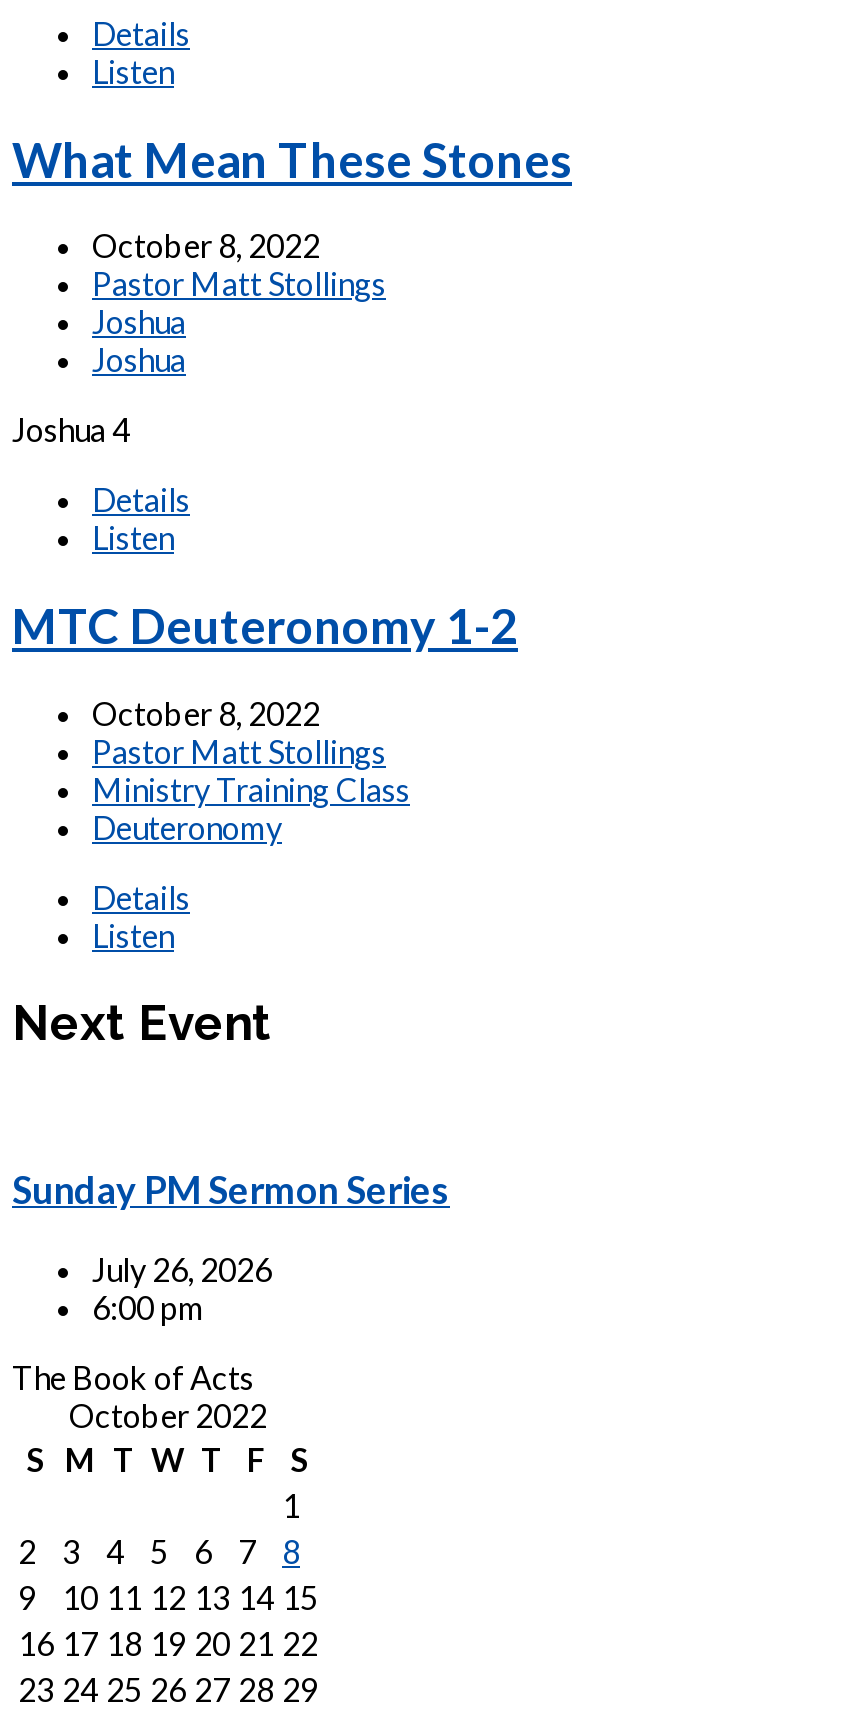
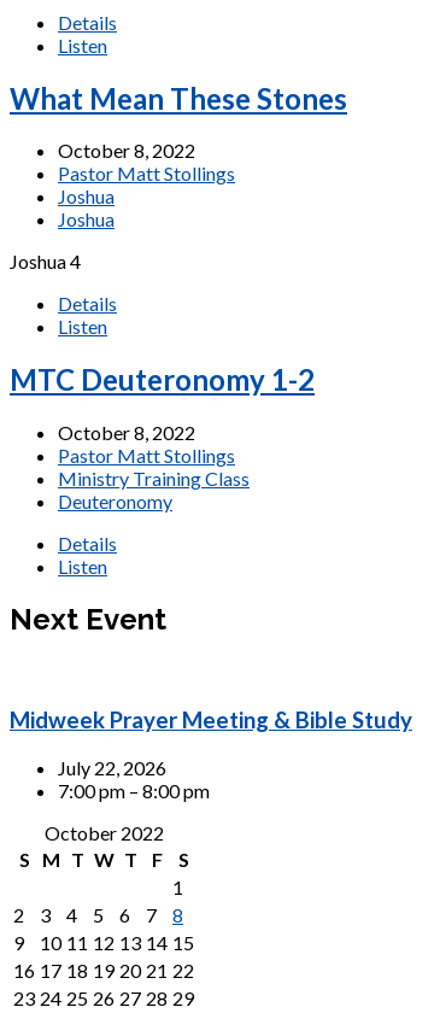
- Sunday PM Sermon Series
- July 26, 2026
- 6:00 pm
- The Book of Acts
+ Midweek Prayer Meeting & Bible Study
+ July 22, 2026
+ 7:00 pm – 8:00 pm
